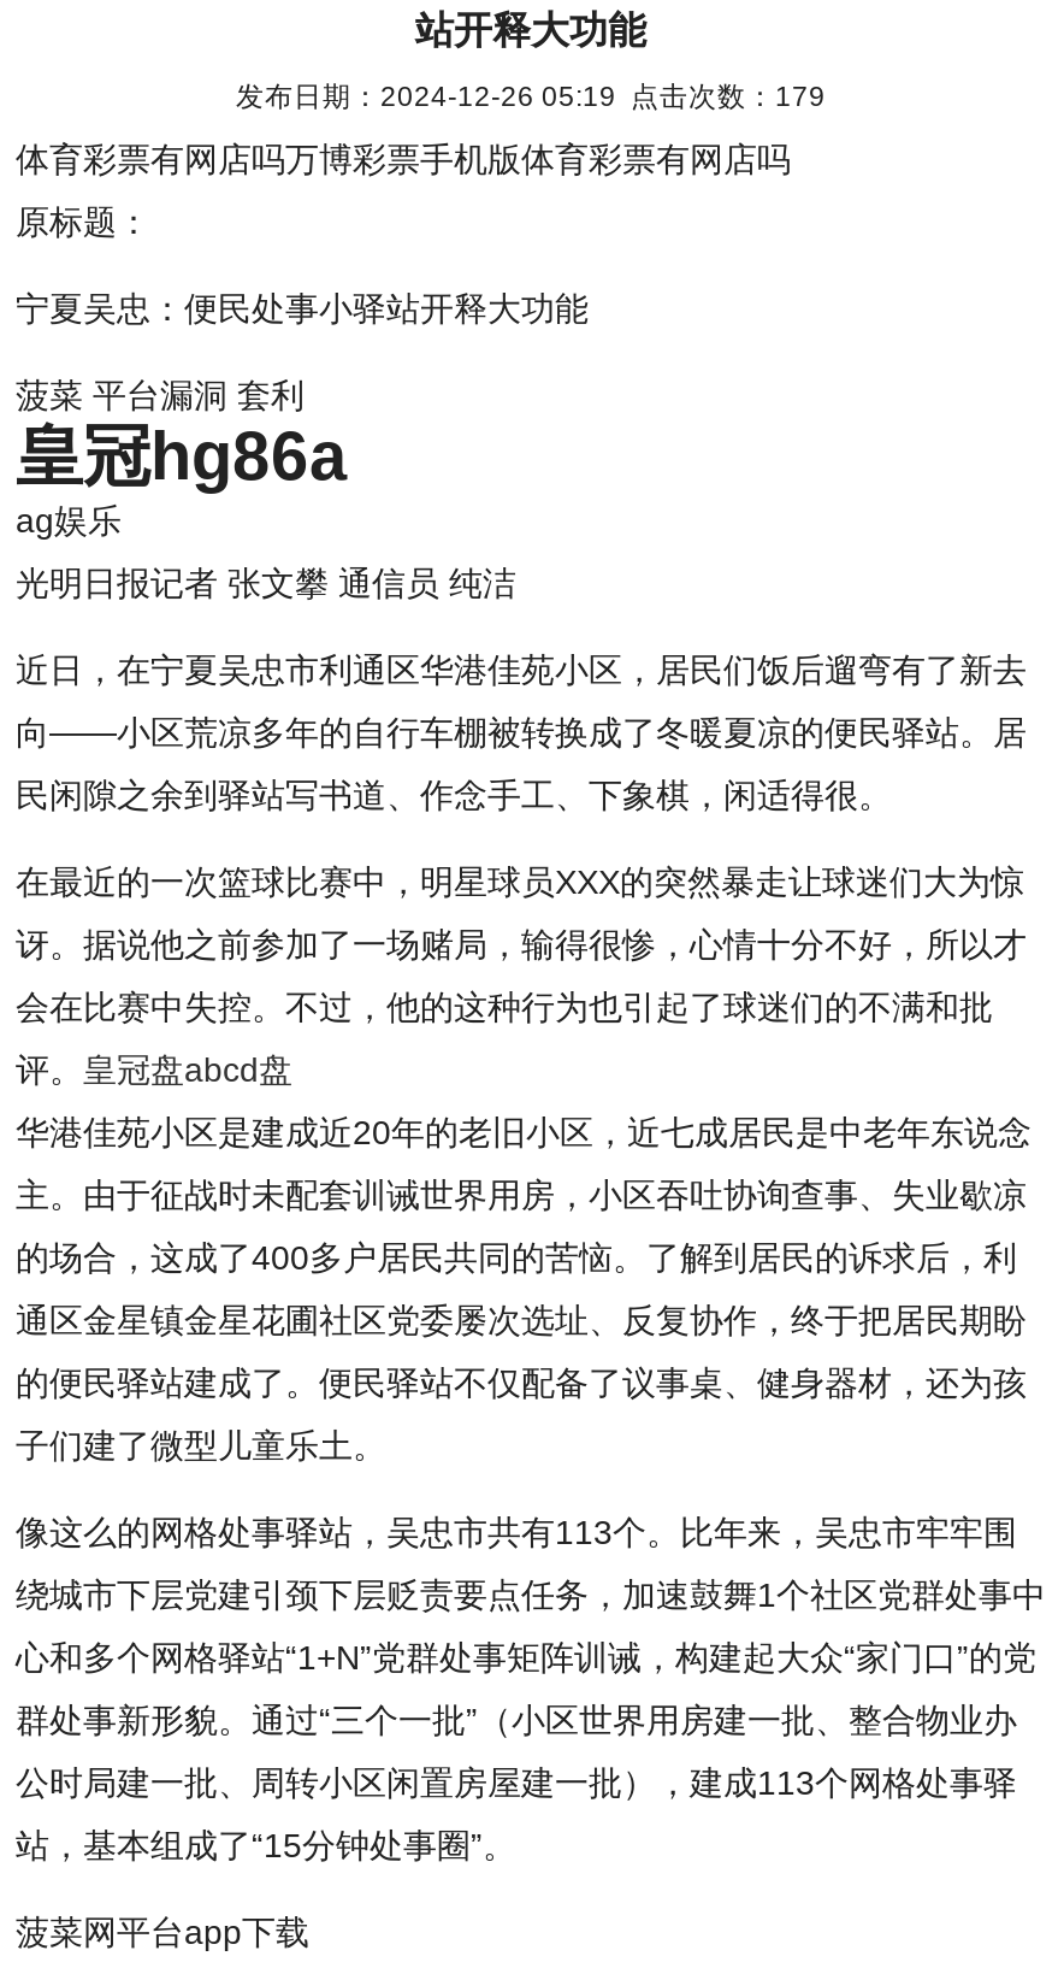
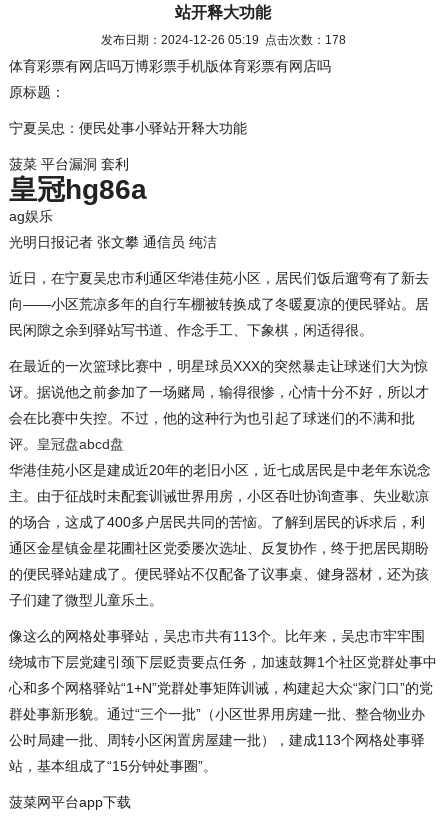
- 发布日期：2024-12-26 05:19 点击次数：179
+ 发布日期：2024-12-26 05:19 点击次数：178
